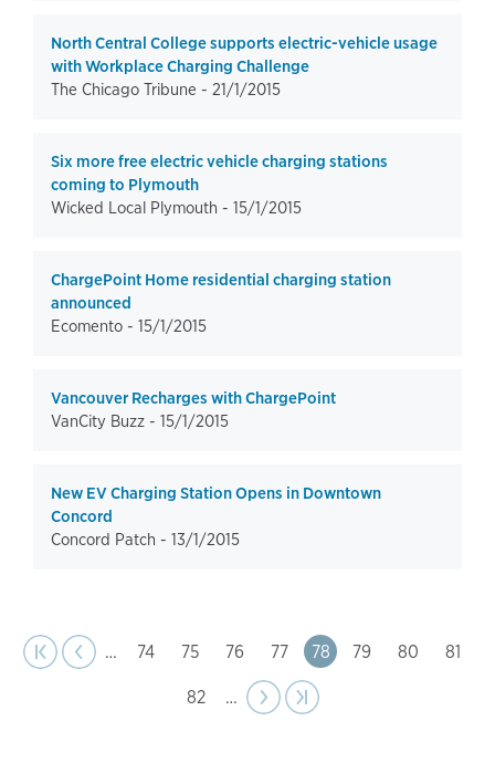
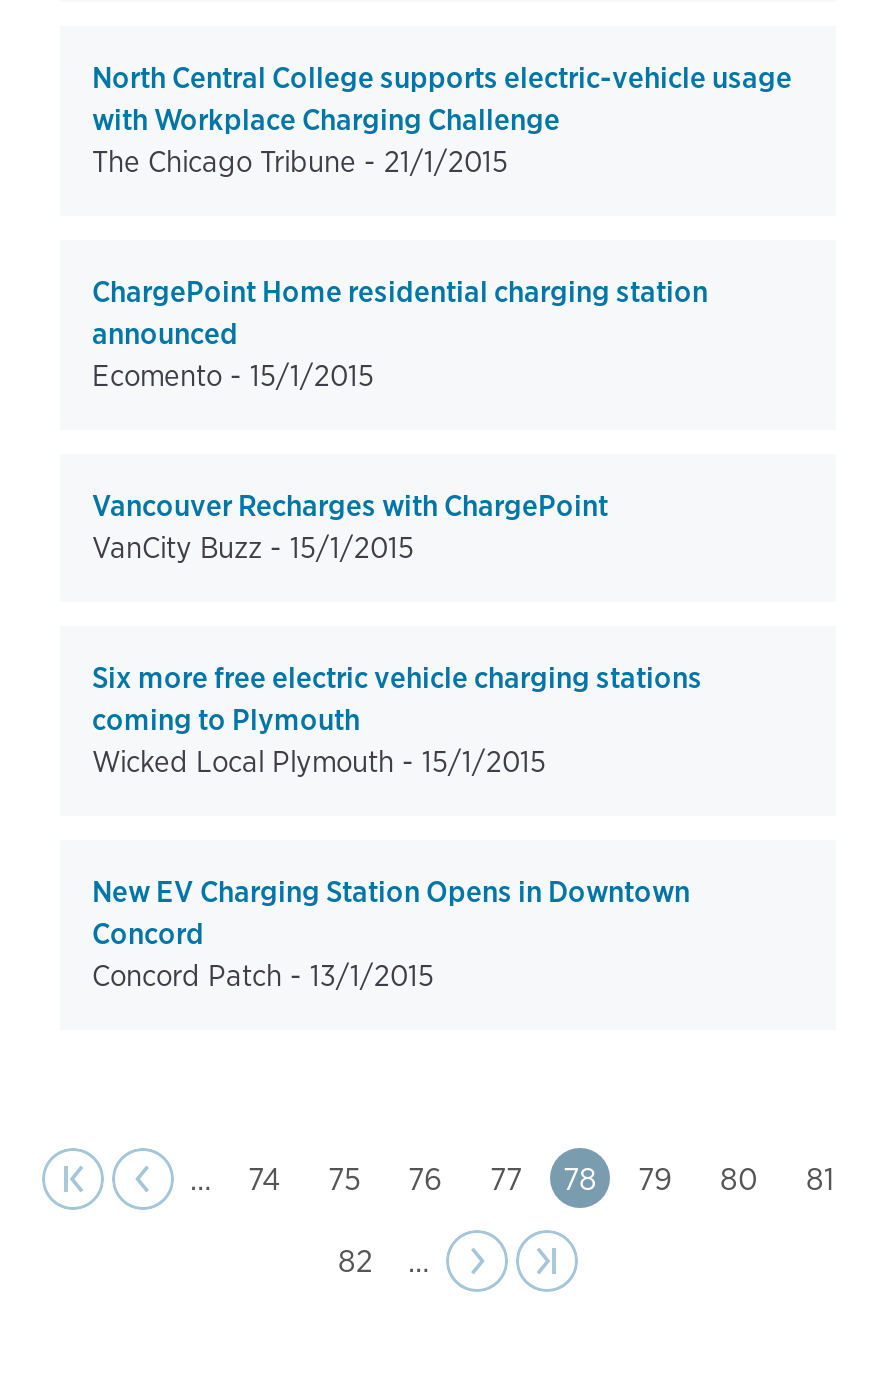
moved down: Six more free electric vehicle charging stations | coming to Plymouth | Wicked Local Plymouth - 15/1/2015

moved up: ChargePoint Home residential charging station | announced | Ecomento - 15/1/2015 | Vancouver Recharges with ChargePoint | VanCity Buzz - 15/1/2015
